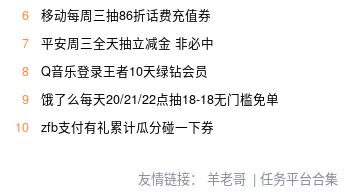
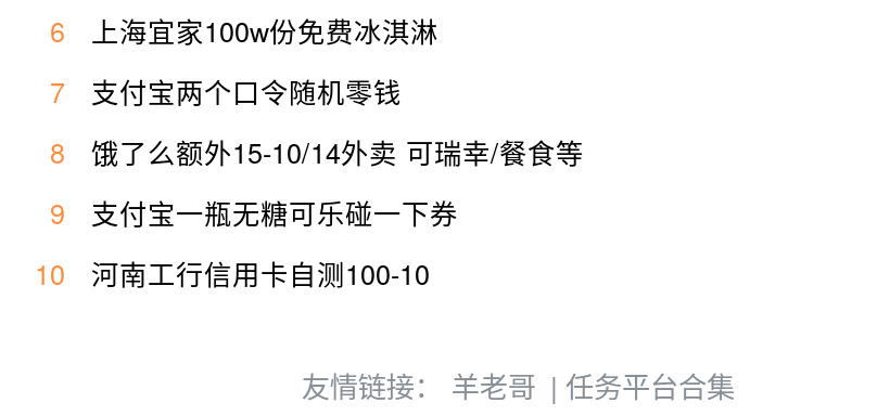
- 移动每周三抽86折话费充值券
+ 上海宜家100w份免费冰淇淋

- 平安周三全天抽立减金 非必中
+ 支付宝两个口令随机零钱

- Q音乐登录王者10天绿钻会员
+ 饿了么额外15-10/14外卖 可瑞幸/餐食等

- 饿了么每天20/21/22点抽18-18无门槛免单
+ 支付宝一瓶无糖可乐碰一下券

- zfb支付有礼累计瓜分碰一下券
+ 河南工行信用卡自测100-10
